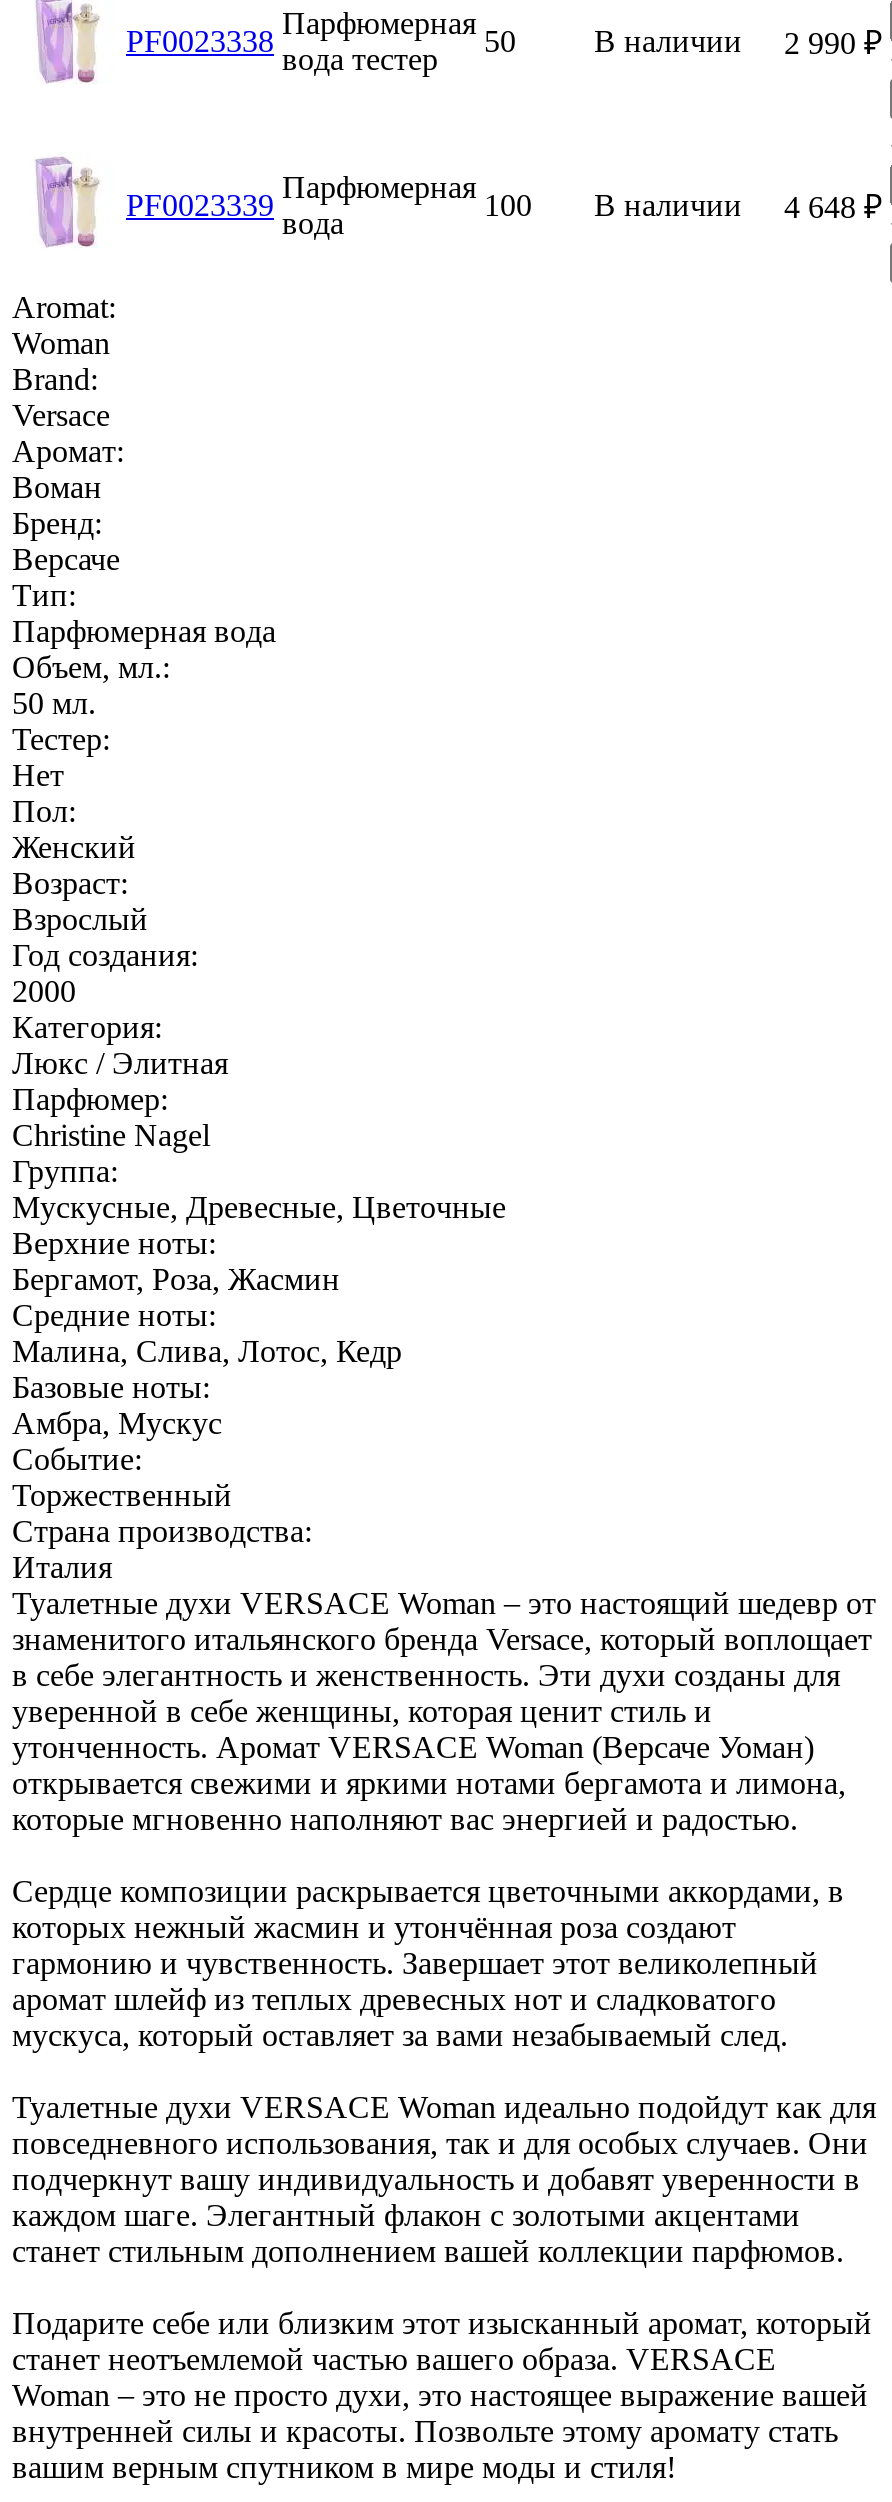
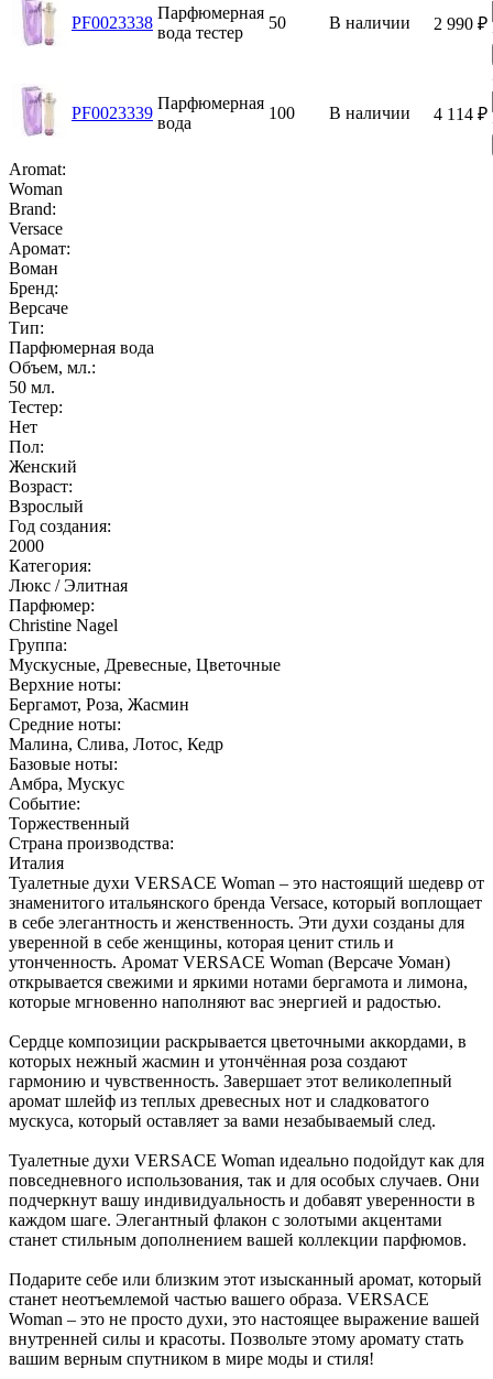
- 4 648 ₽
+ 4 114 ₽
